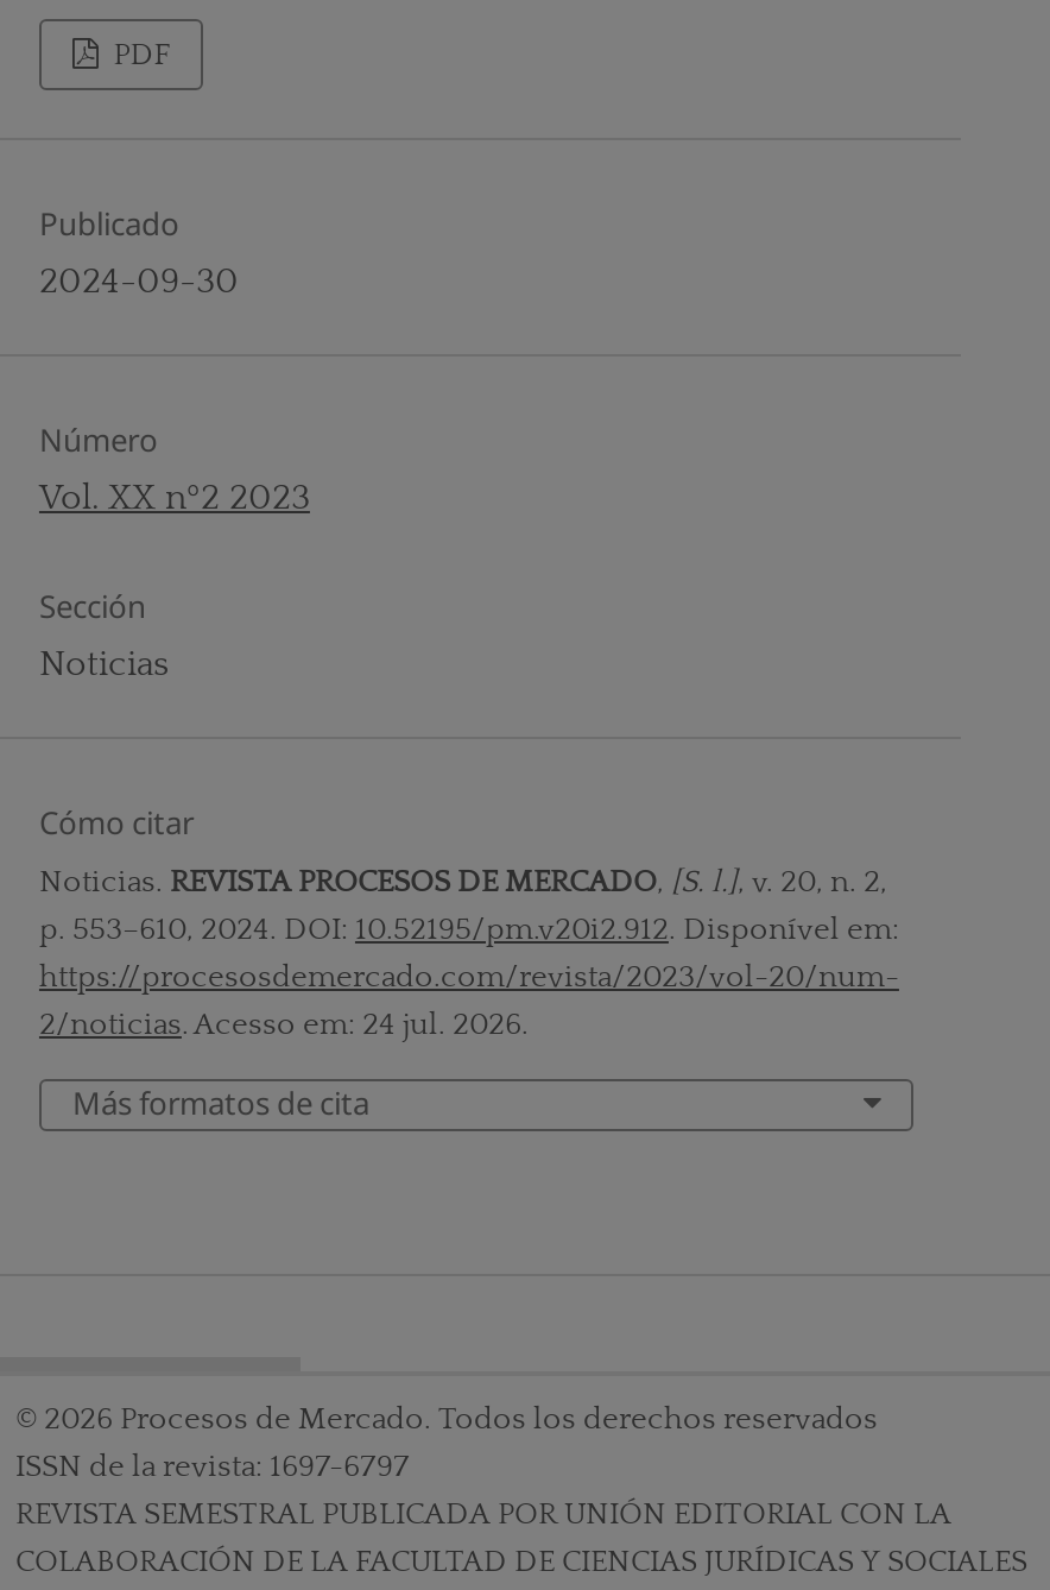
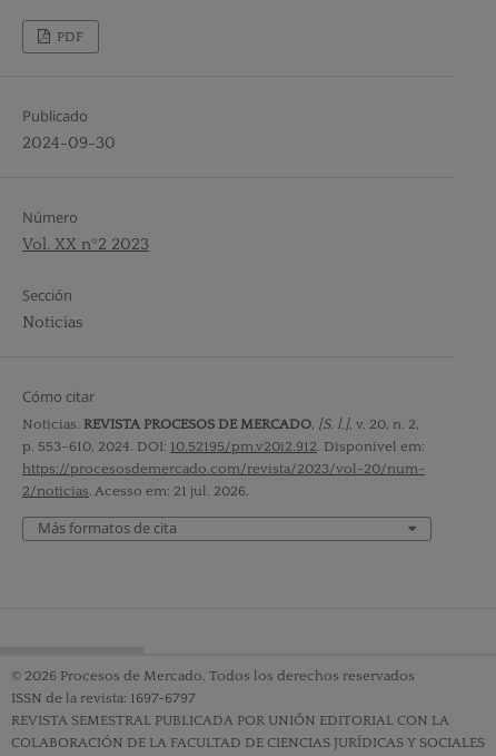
- 2/noticias. Acesso em: 24 jul. 2026.
+ 2/noticias. Acesso em: 21 jul. 2026.
